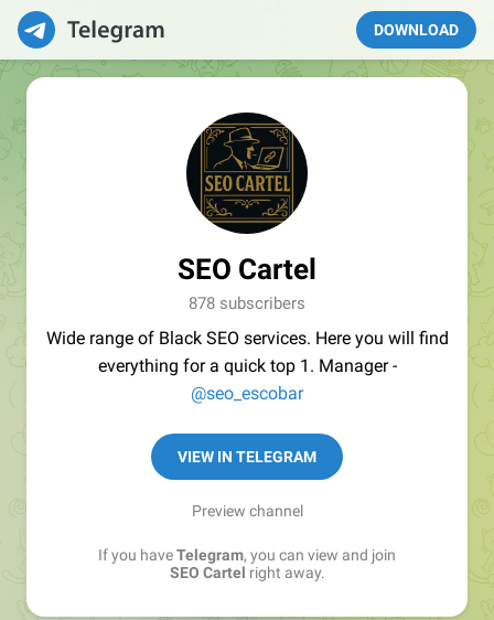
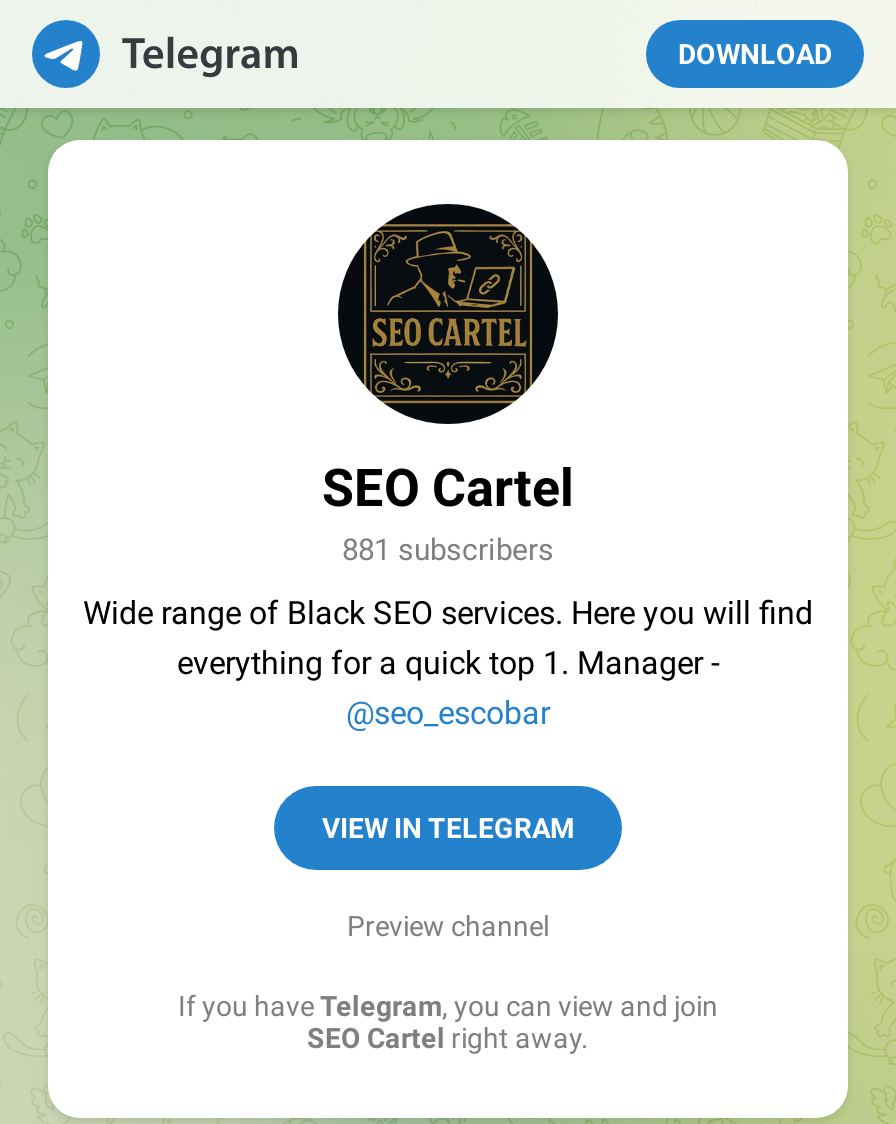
- 878 subscribers
+ 881 subscribers
